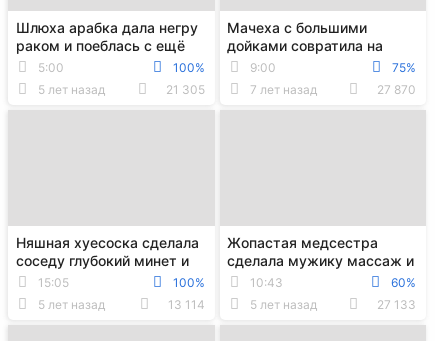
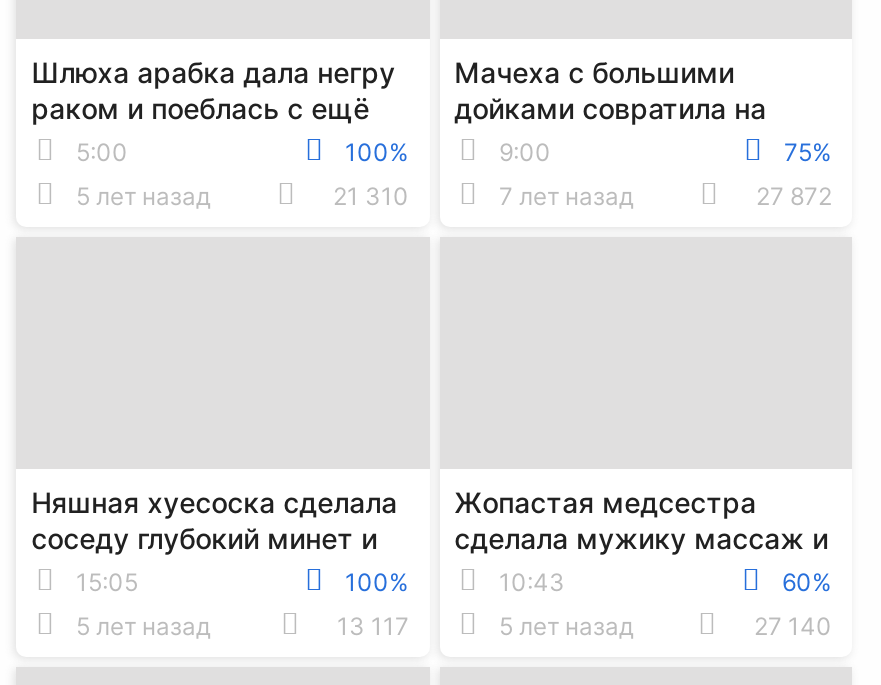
- 21 305
+ 21 310

- 27 870
+ 27 872

- 13 114
+ 13 117

- 27 133
+ 27 140
